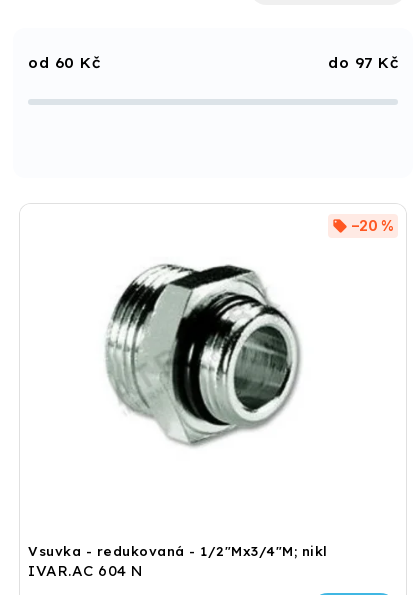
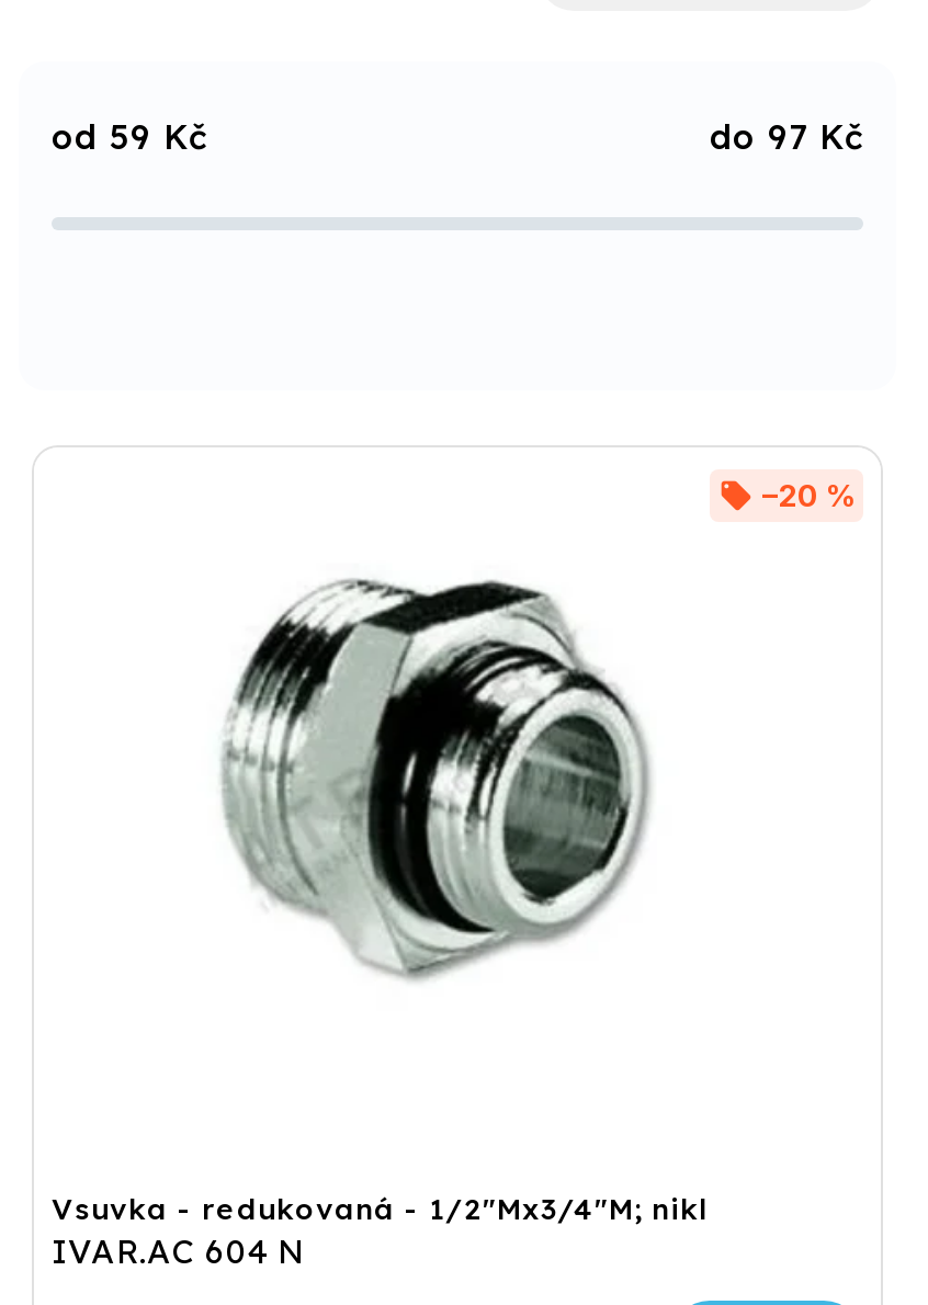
- 60 Kč
+ 59 Kč
